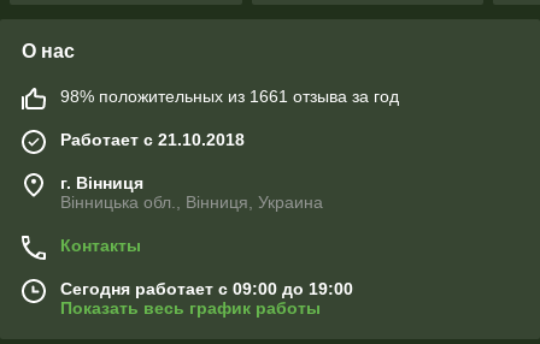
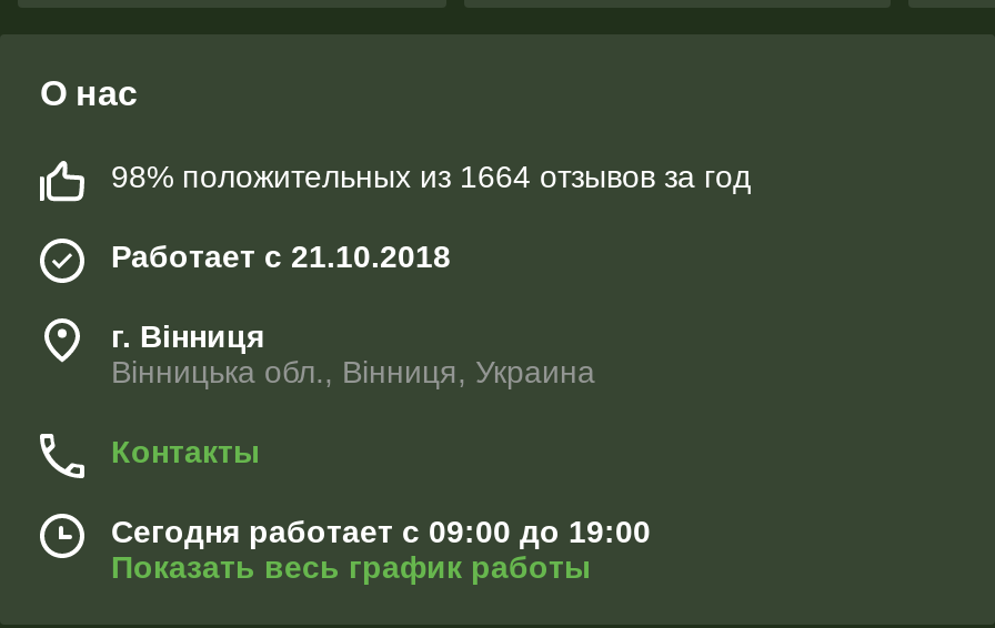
- 98% положительных из 1661 отзыва за год
+ 98% положительных из 1664 отзывов за год
